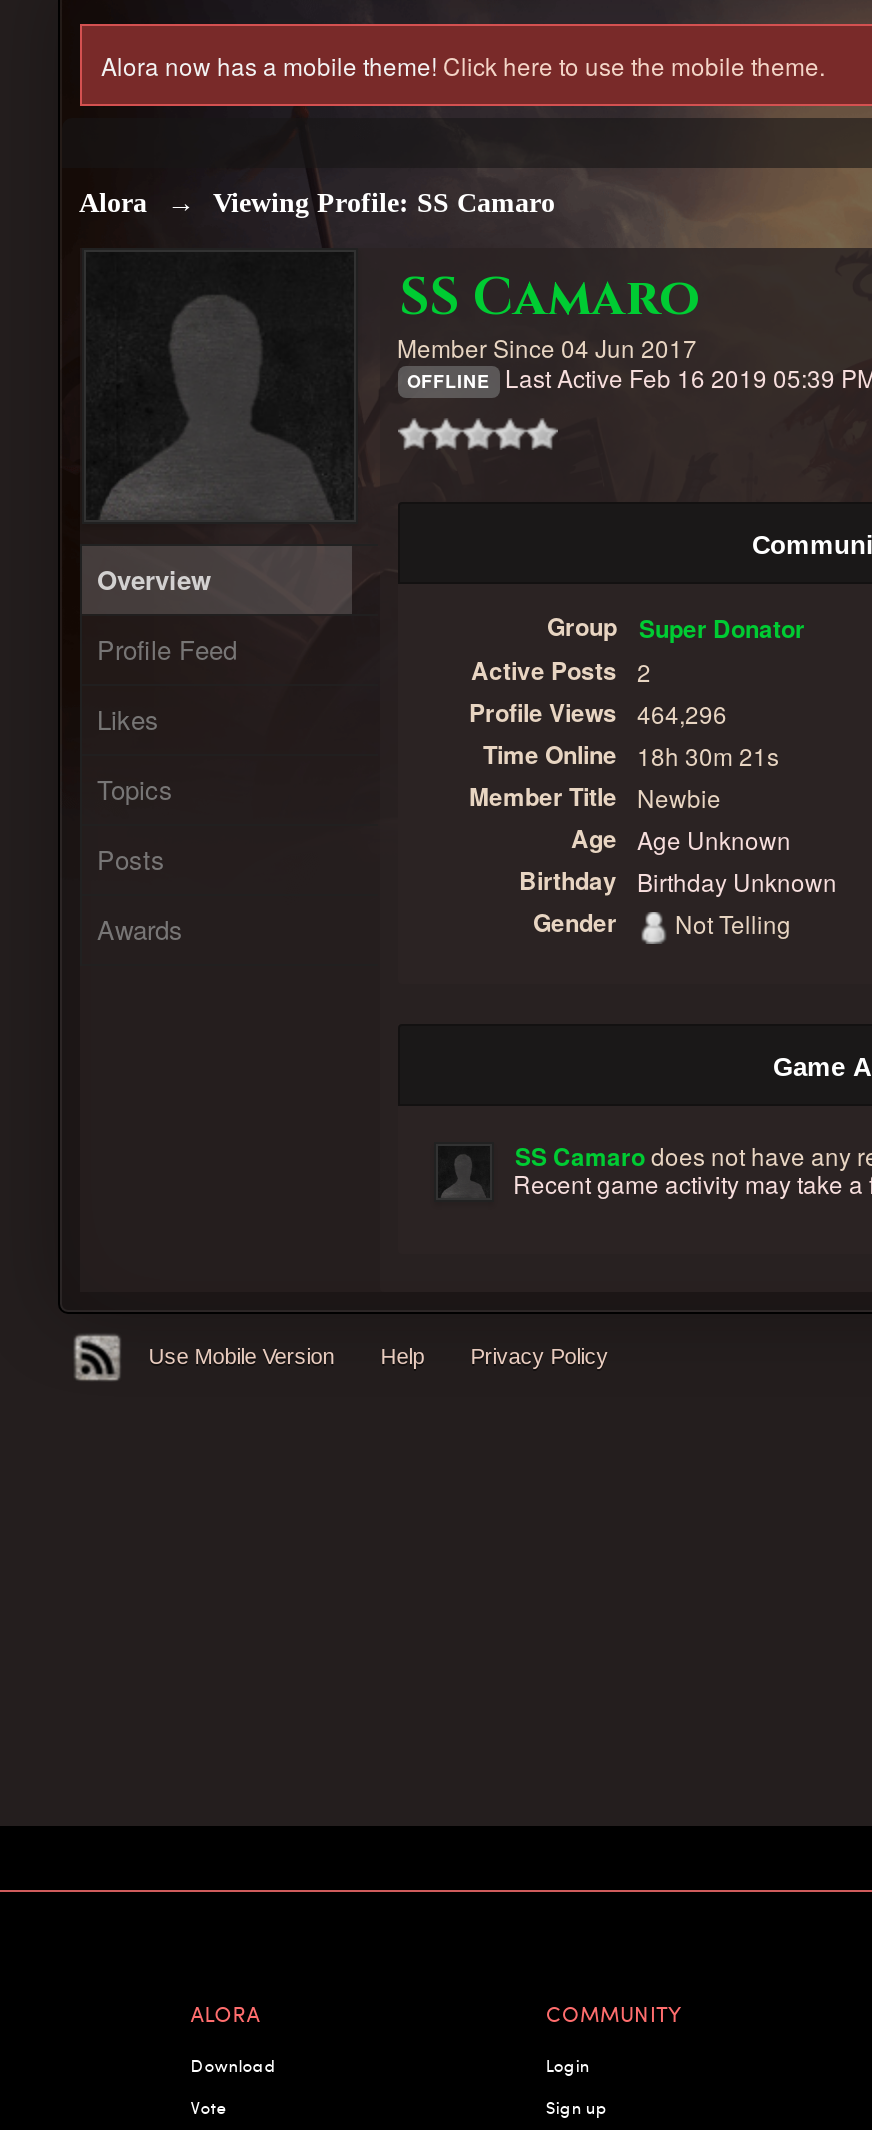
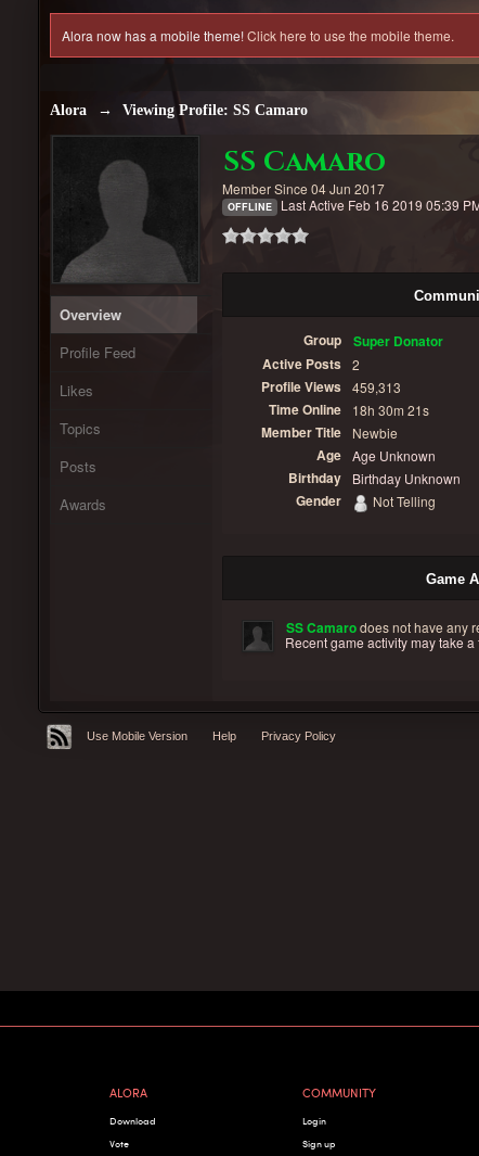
- Profile Views 464,296
+ Profile Views 459,313
